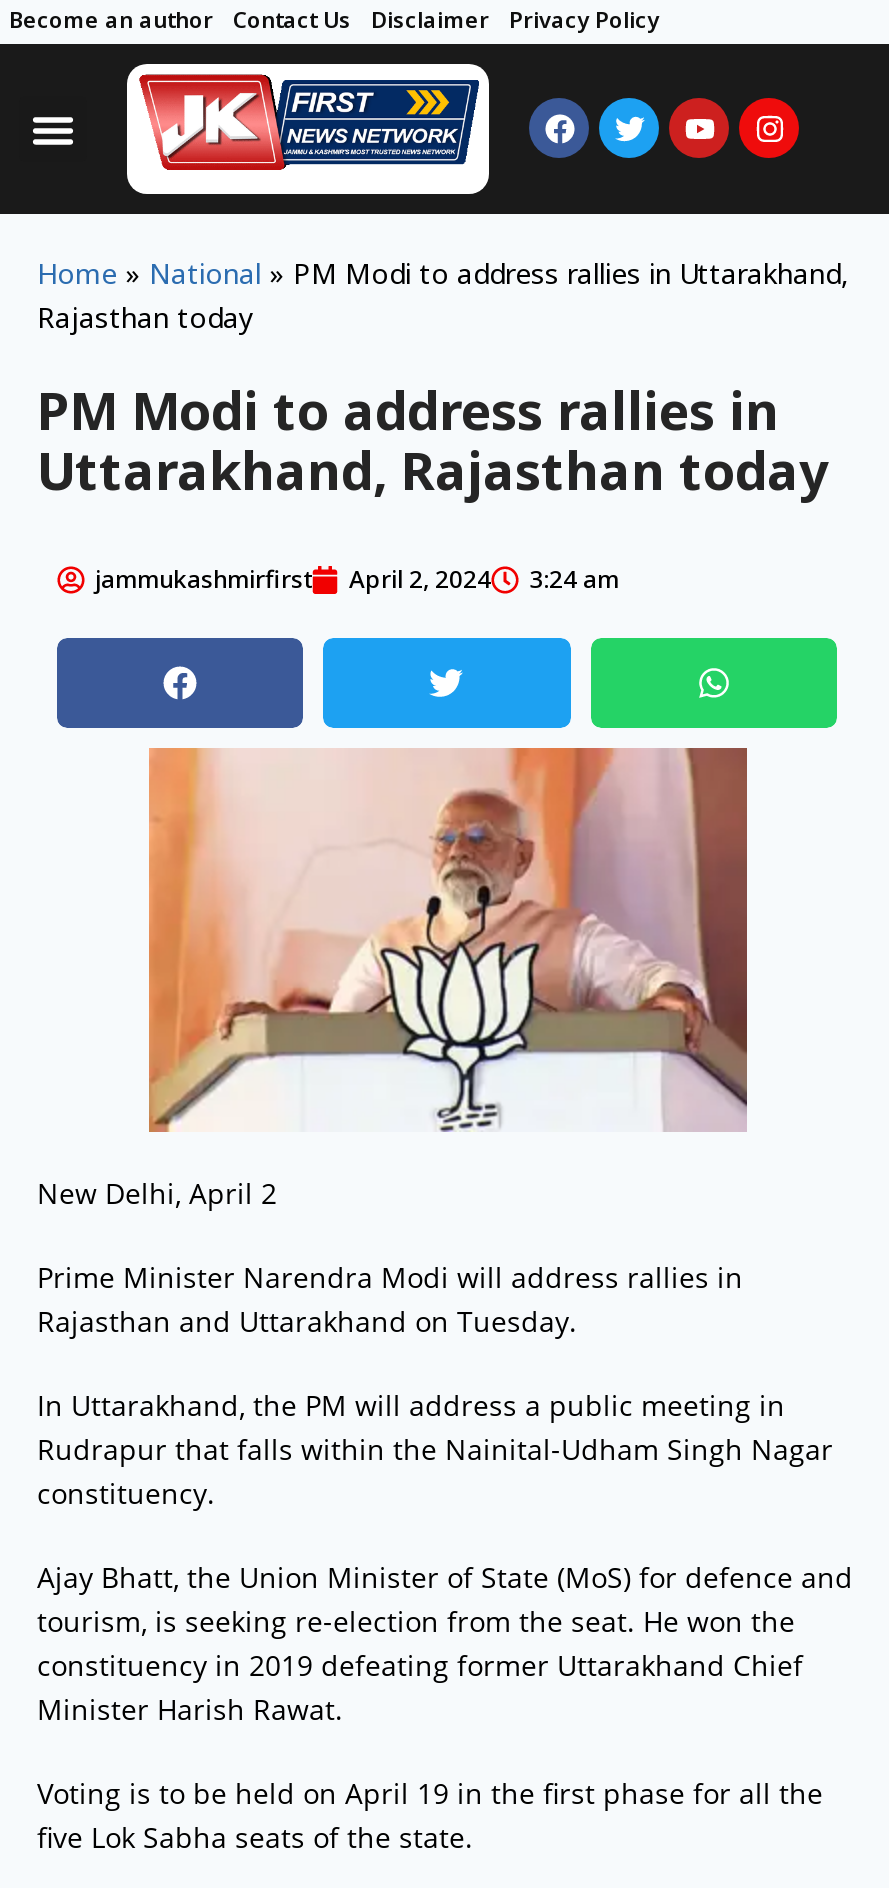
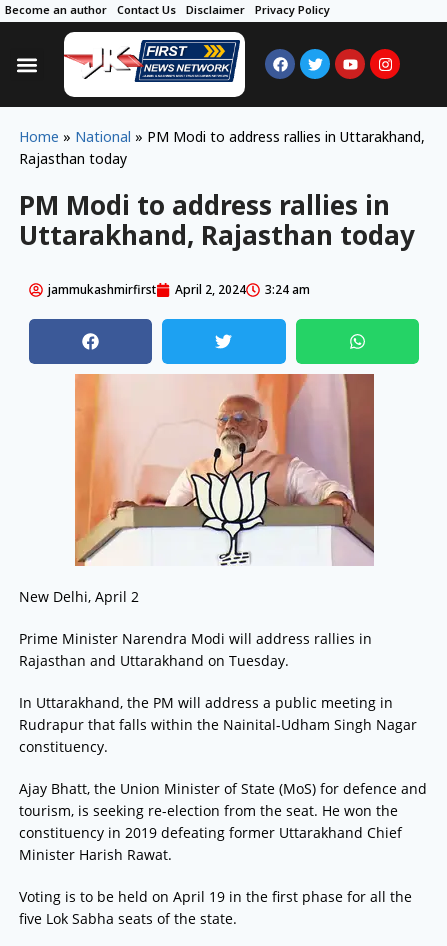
- [image]
+ [image]
